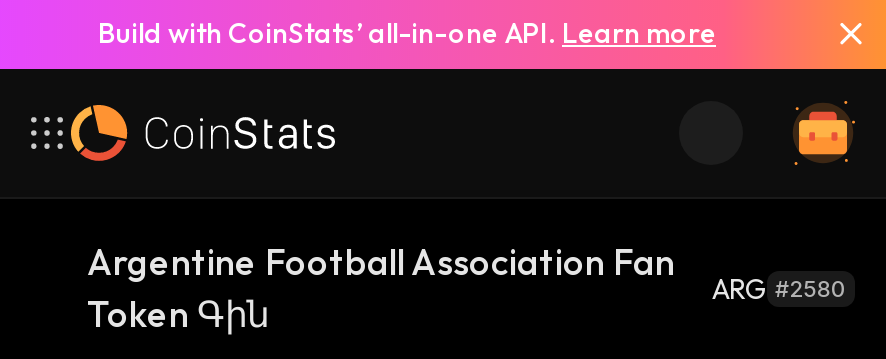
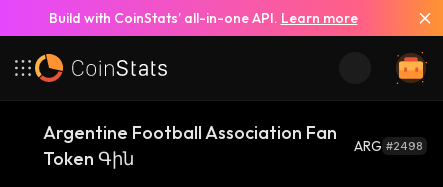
- ARG #2580
+ ARG #2498
